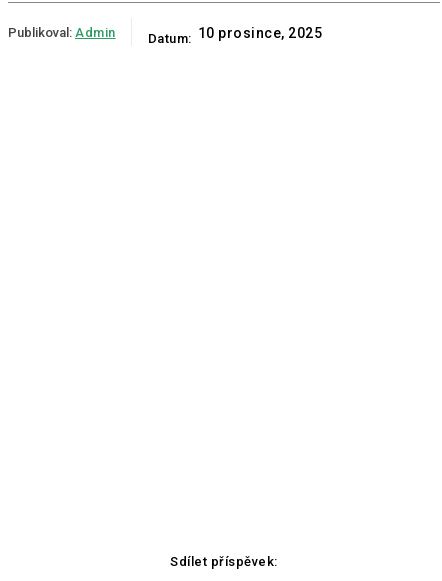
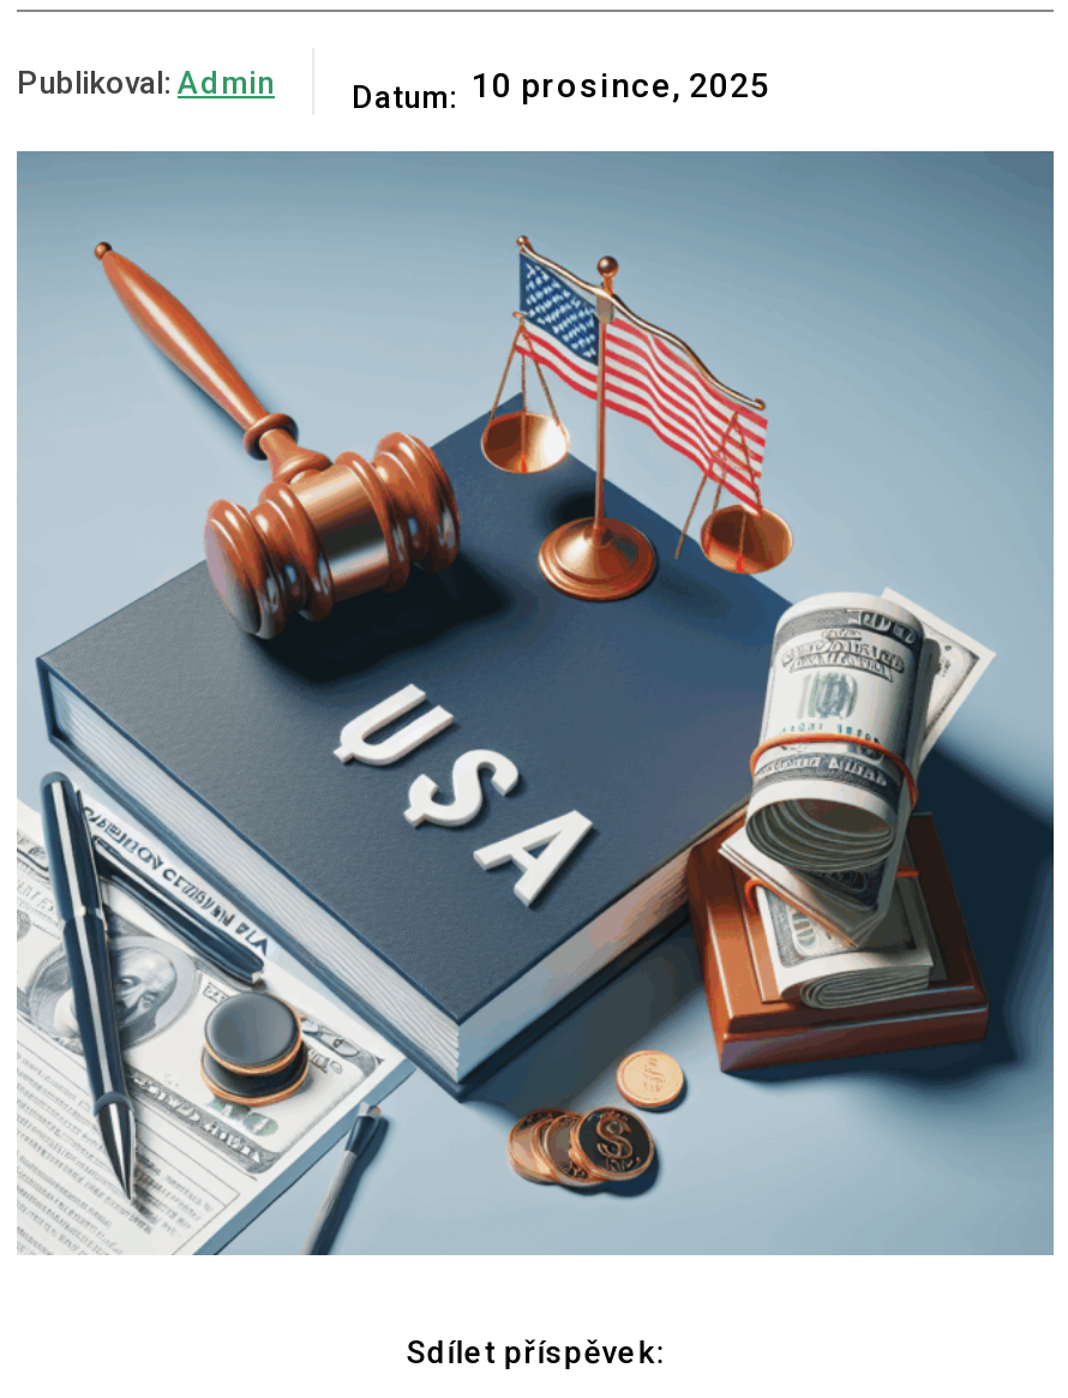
+ [image]
